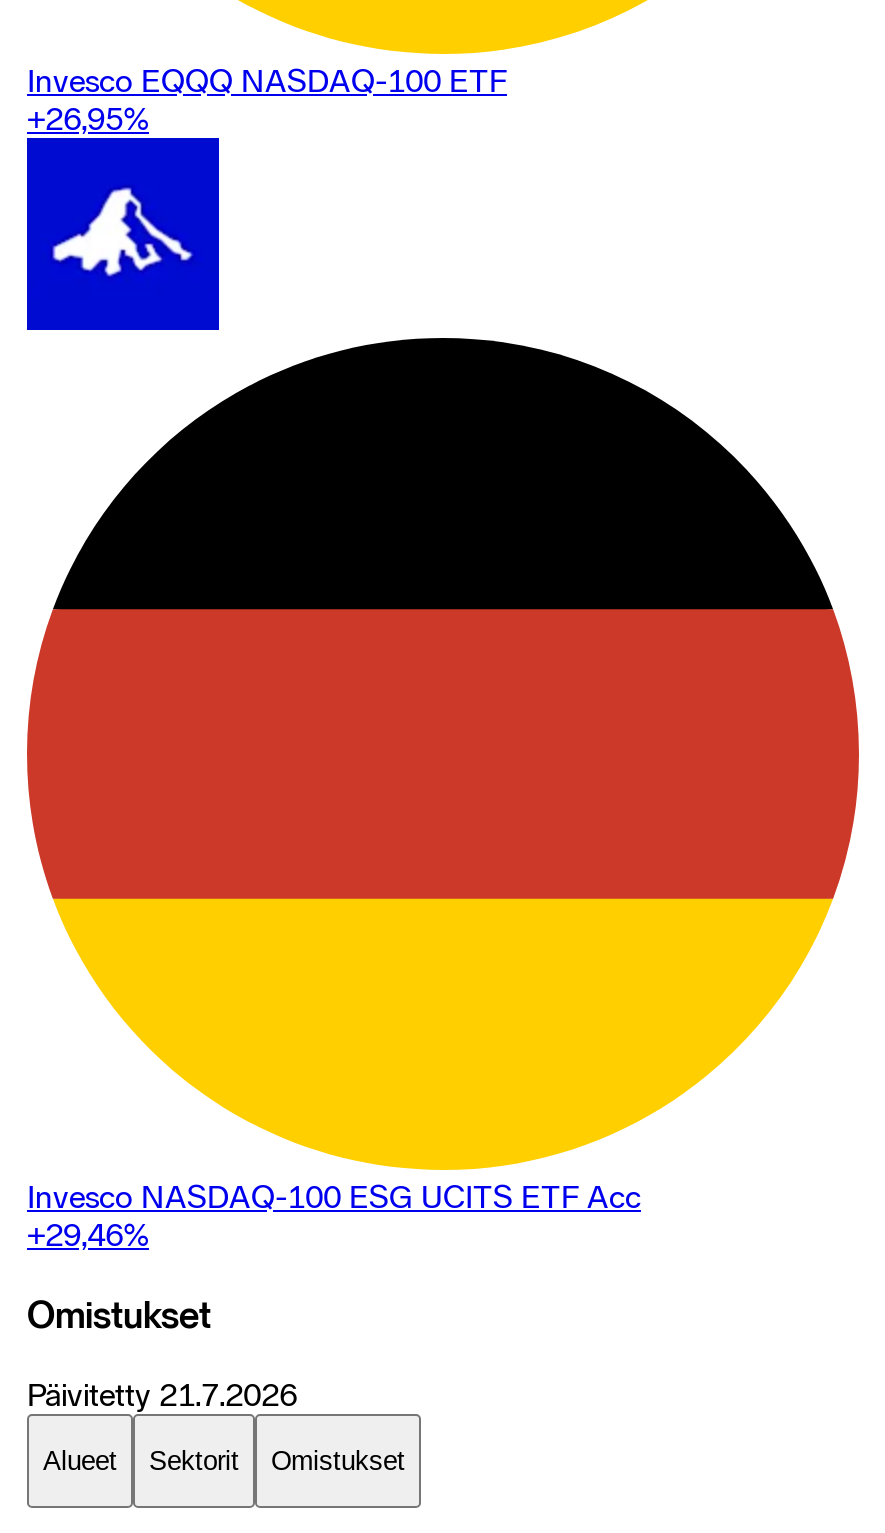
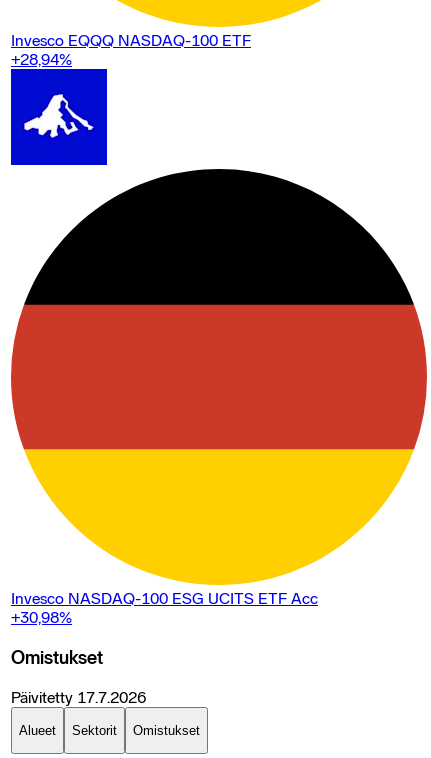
- +26,95%
+ +28,94%

- +29,46%
+ +30,98%

- Päivitetty 21.7.2026
+ Päivitetty 17.7.2026
